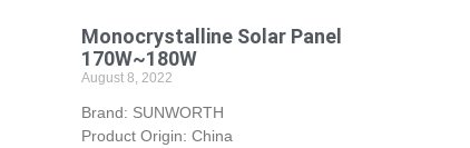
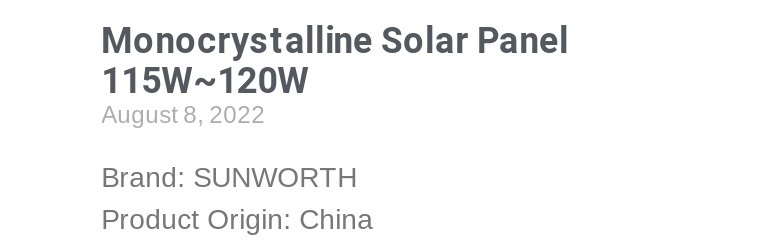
- 170W~180W
+ 115W~120W
